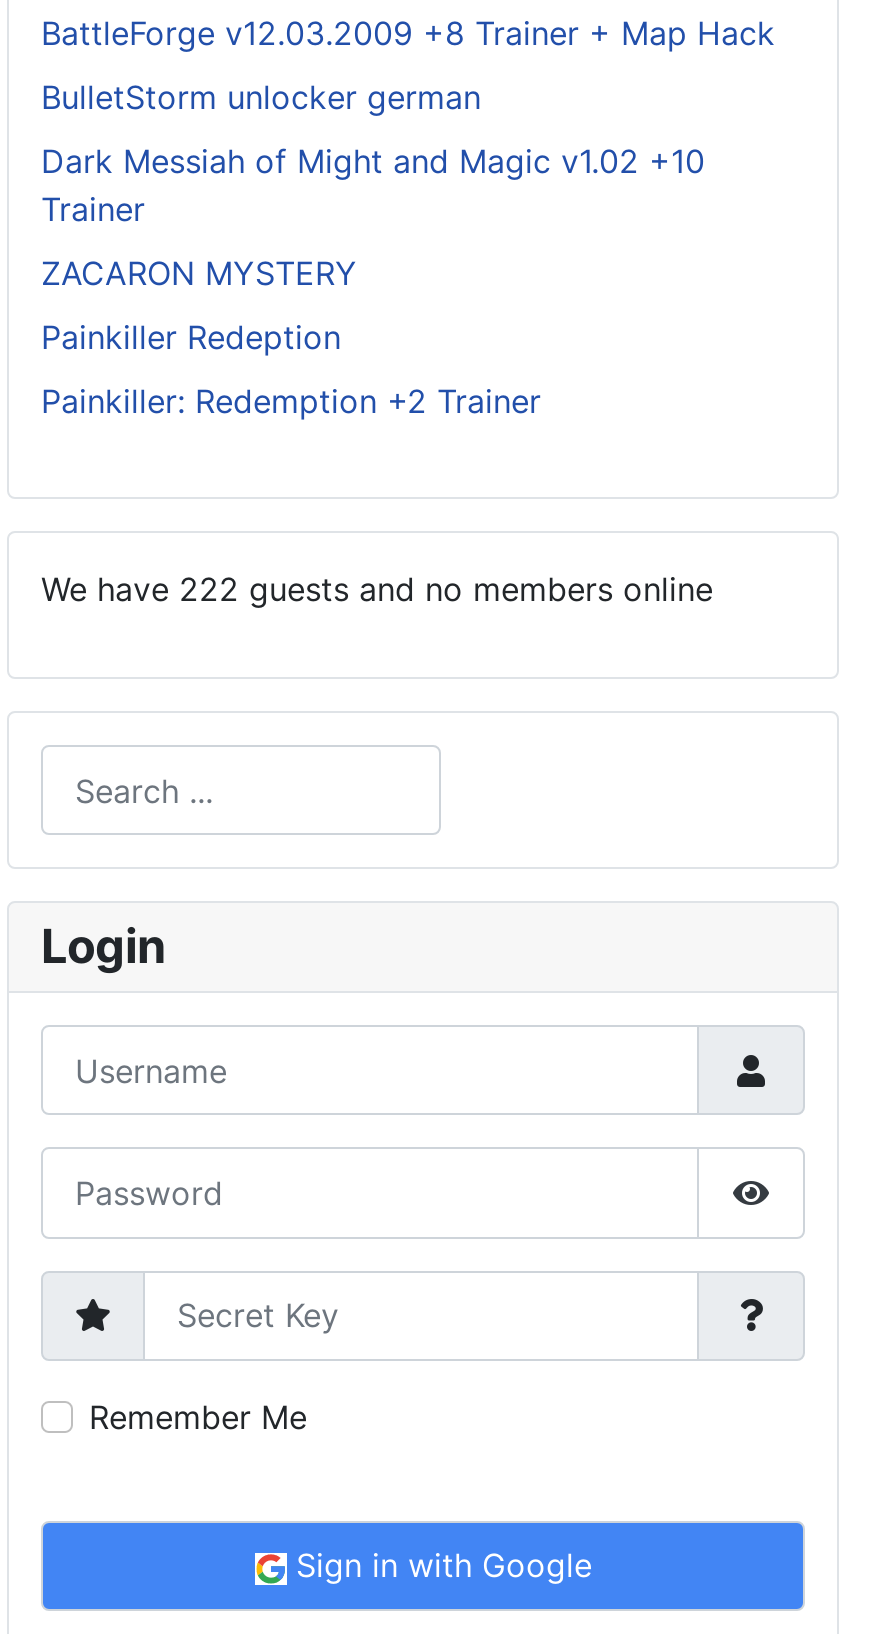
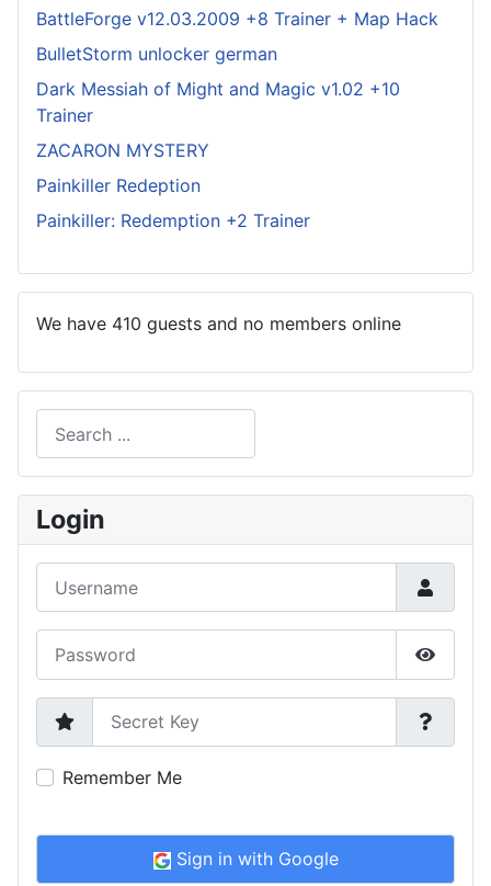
- We have 222 guests and no members online
+ We have 410 guests and no members online
